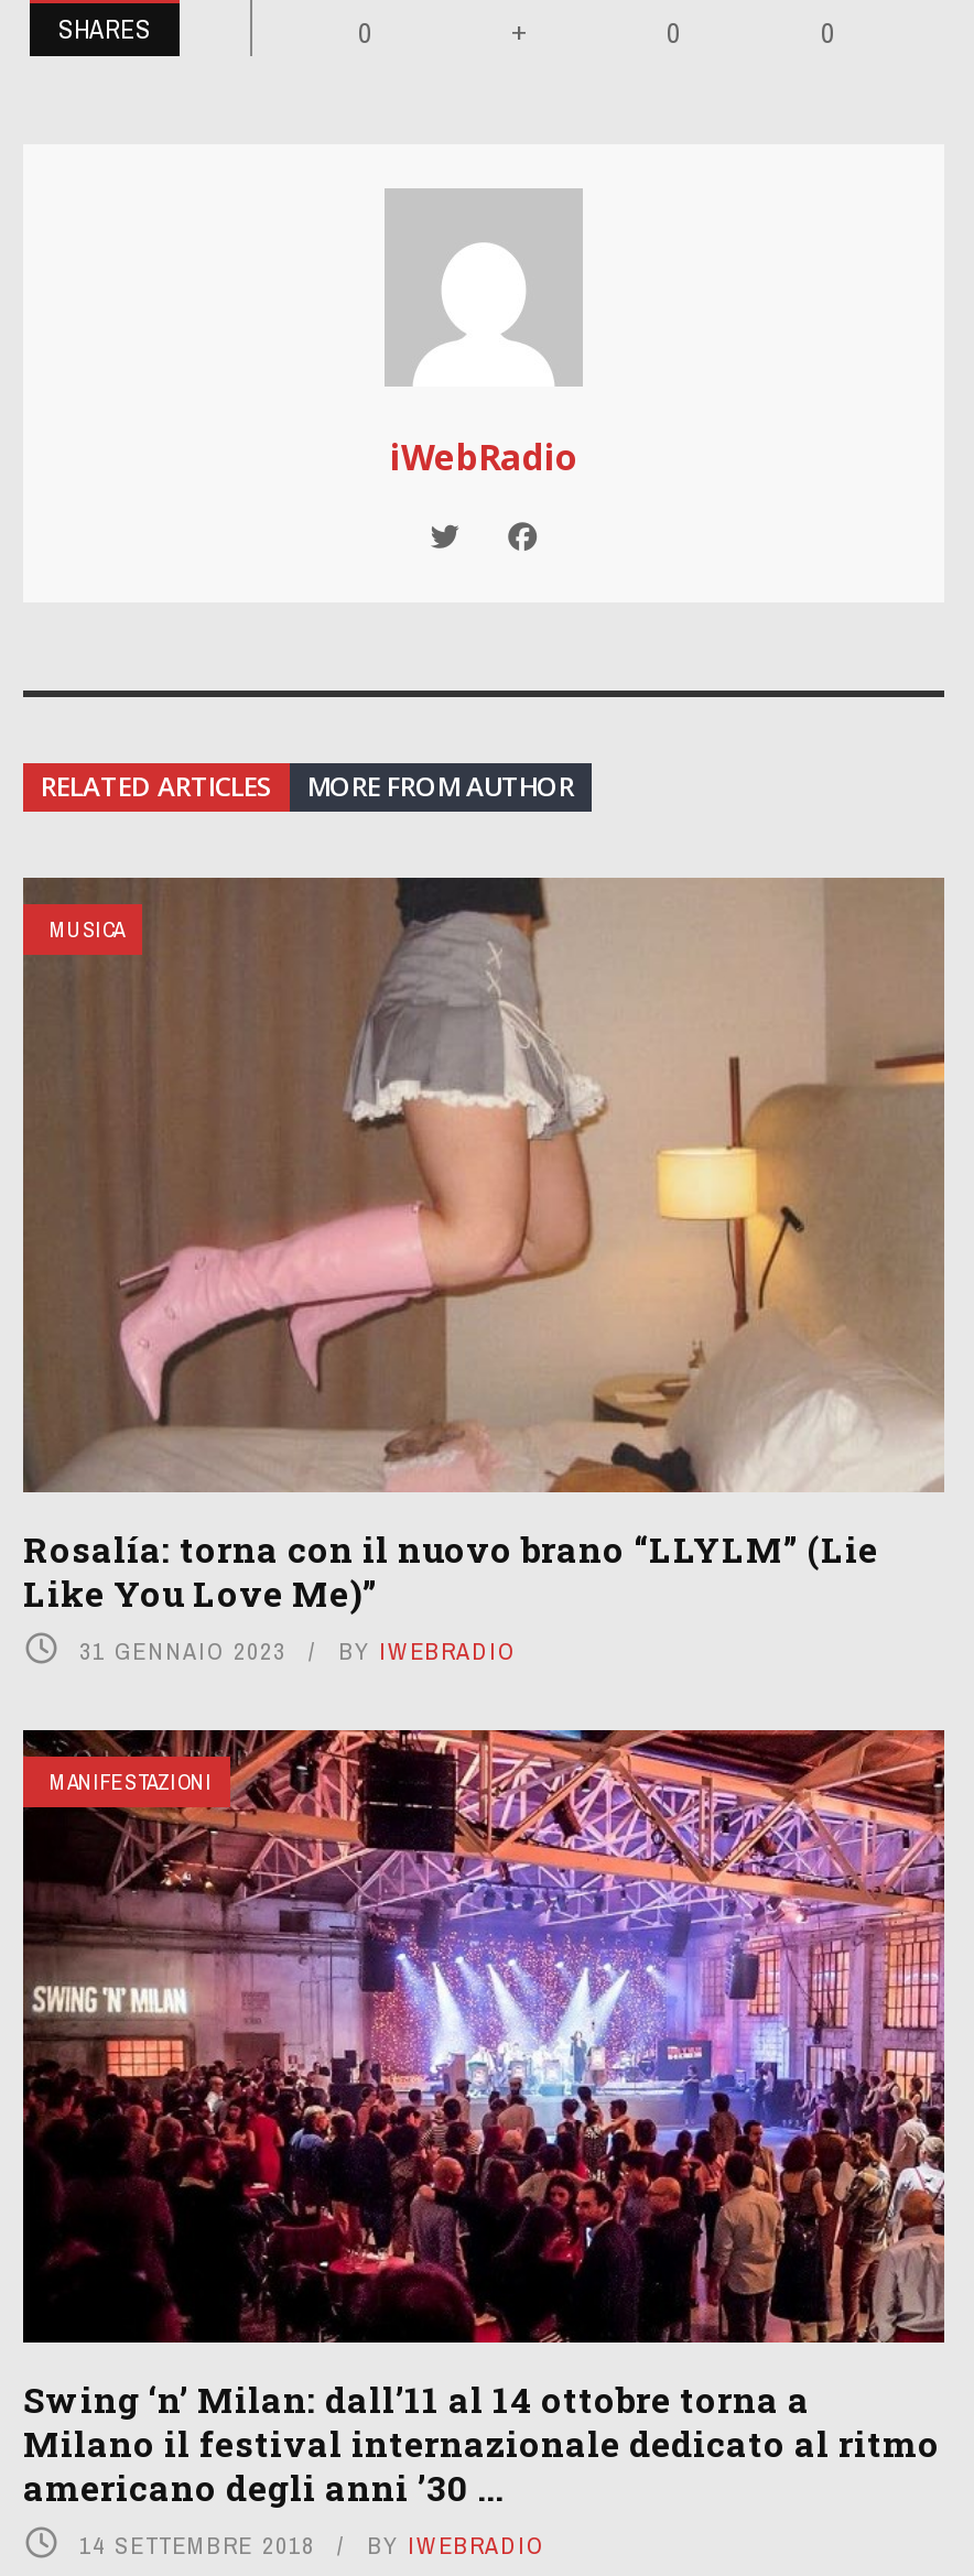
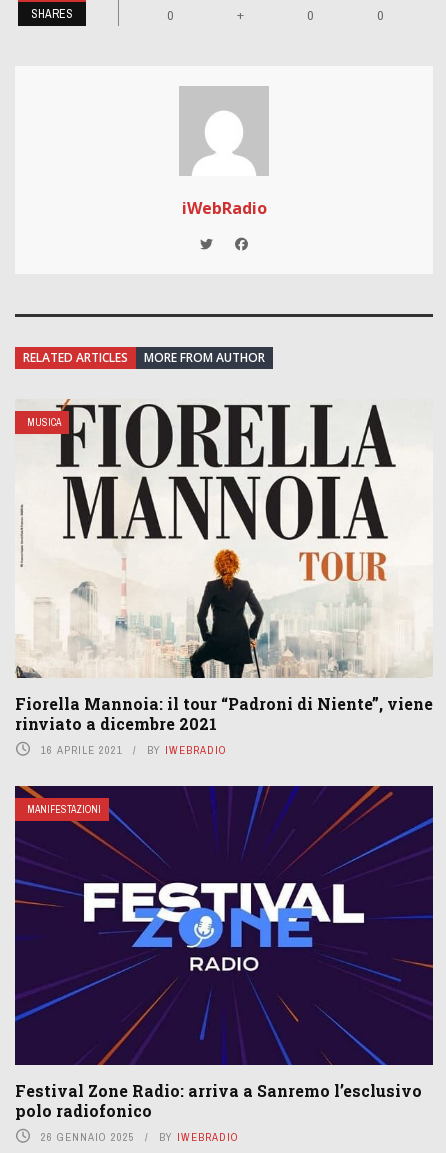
- [image]
- Rosalía: torna con il nuovo brano “LLYLM” (Lie
- Like You Love Me)”
- 31 GENNAIO 2023
+ [image]
+ Fiorella Mannoia: il tour “Padroni di Niente”, viene
+ rinviato a dicembre 2021
+ 16 APRILE 2021

- [image]
- Swing ‘n’ Milan: dall’11 al 14 ottobre torna a
- Milano il festival internazionale dedicato al ritmo
- americano degli anni ’30 ...
- 14 SETTEMBRE 2018
+ [image]
+ Festival Zone Radio: arriva a Sanremo l’esclusivo
+ polo radiofonico
+ 26 GENNAIO 2025
